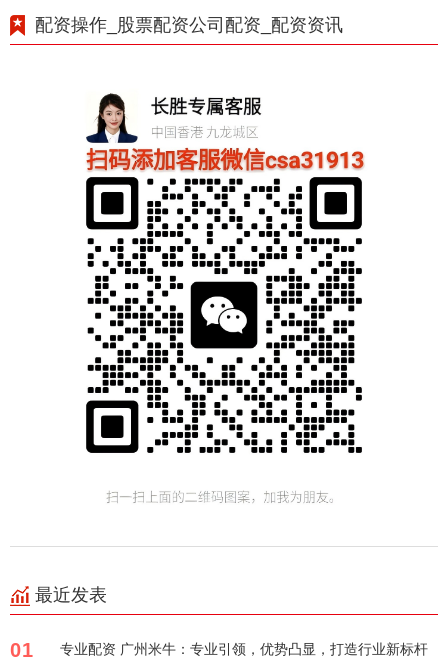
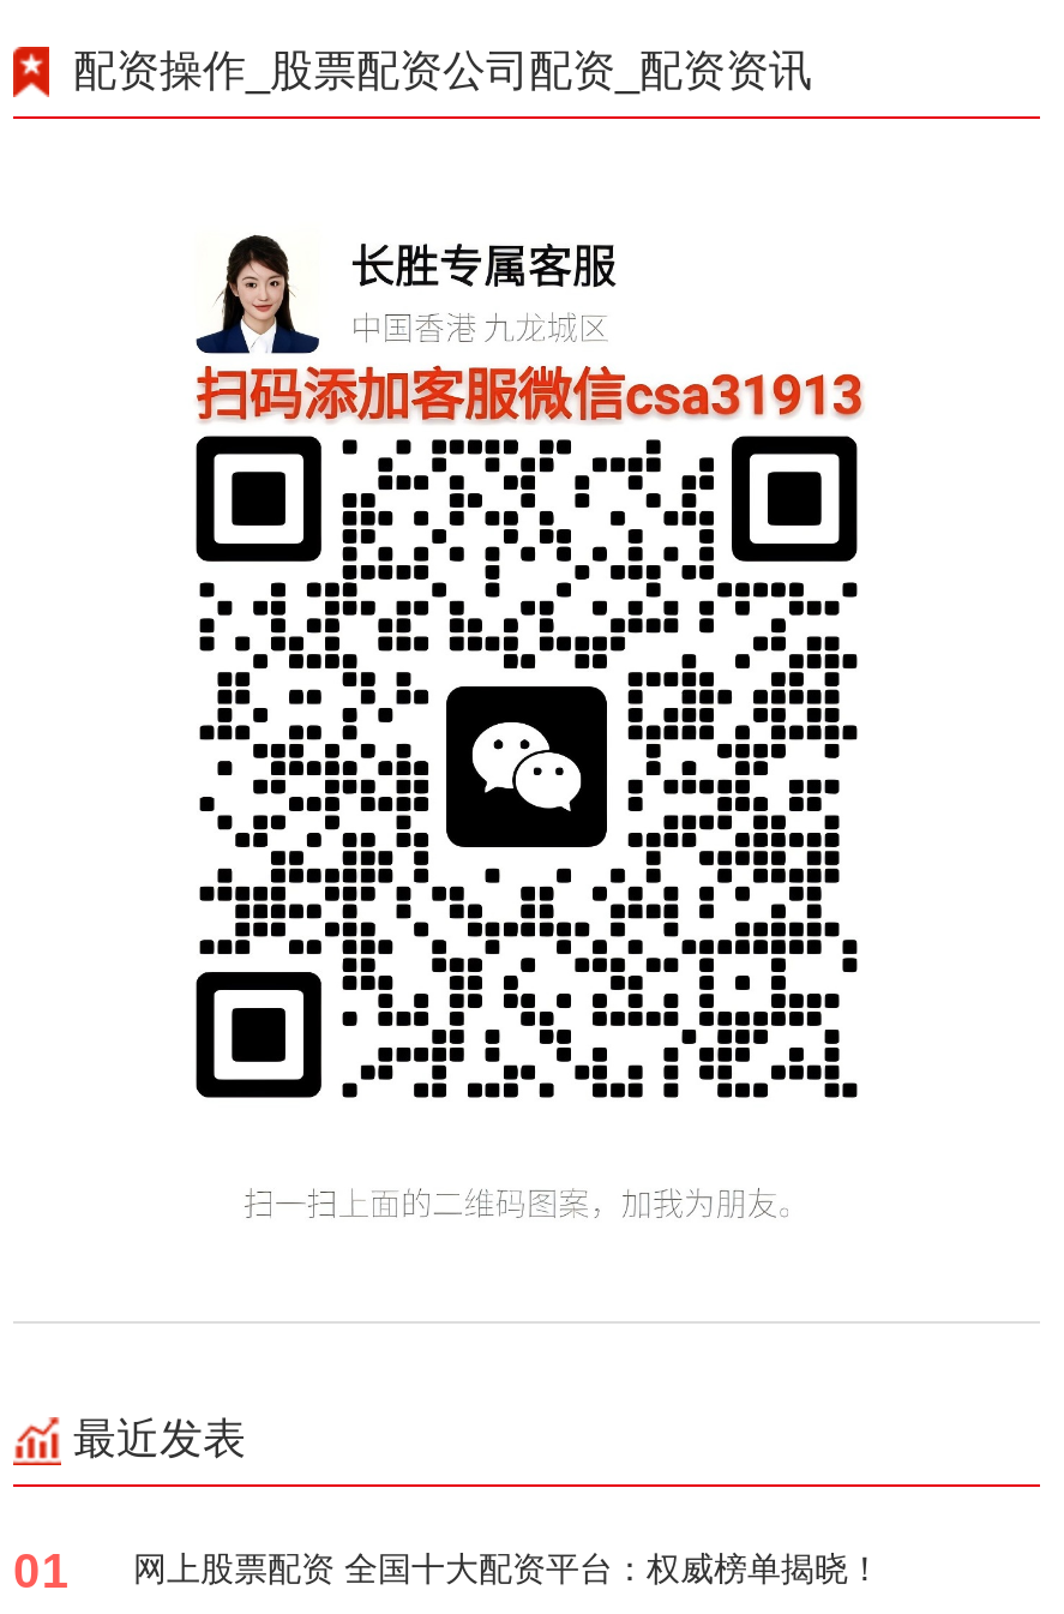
- 专业配资 广州米牛：专业引领，优势凸显，打造行业新标杆
+ 网上股票配资 全国十大配资平台：权威榜单揭晓！
